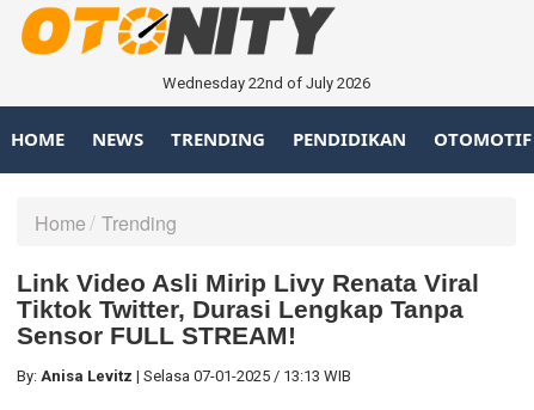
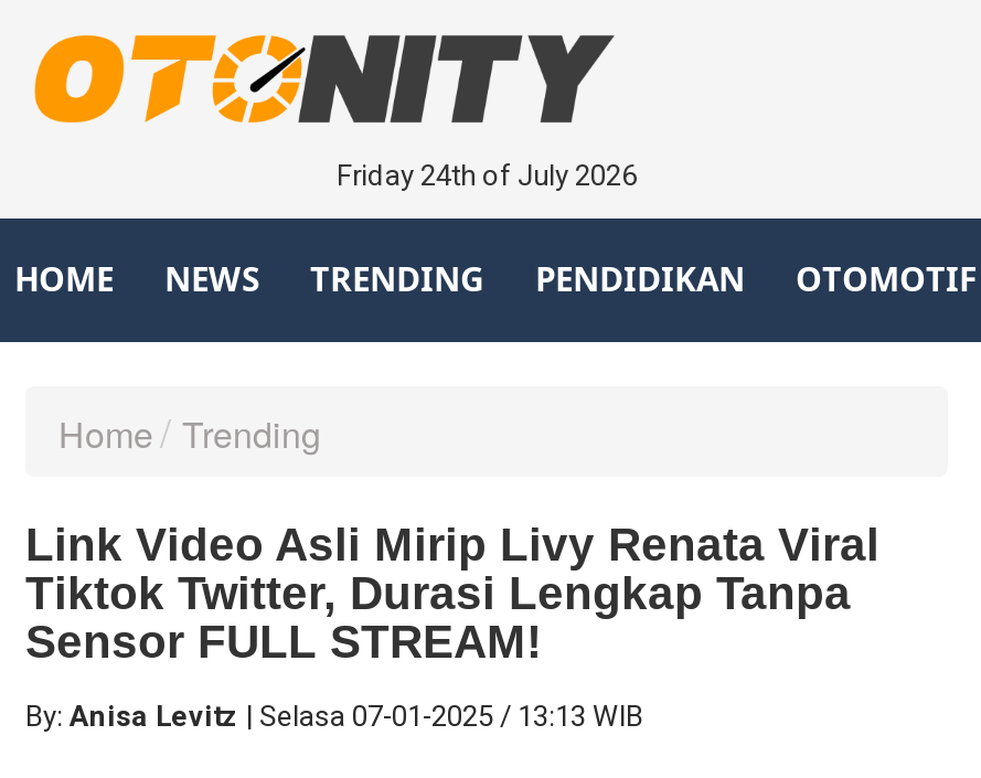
- Wednesday 22nd of July 2026
+ Friday 24th of July 2026
